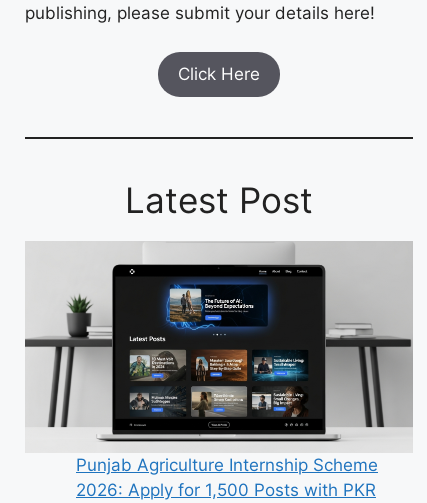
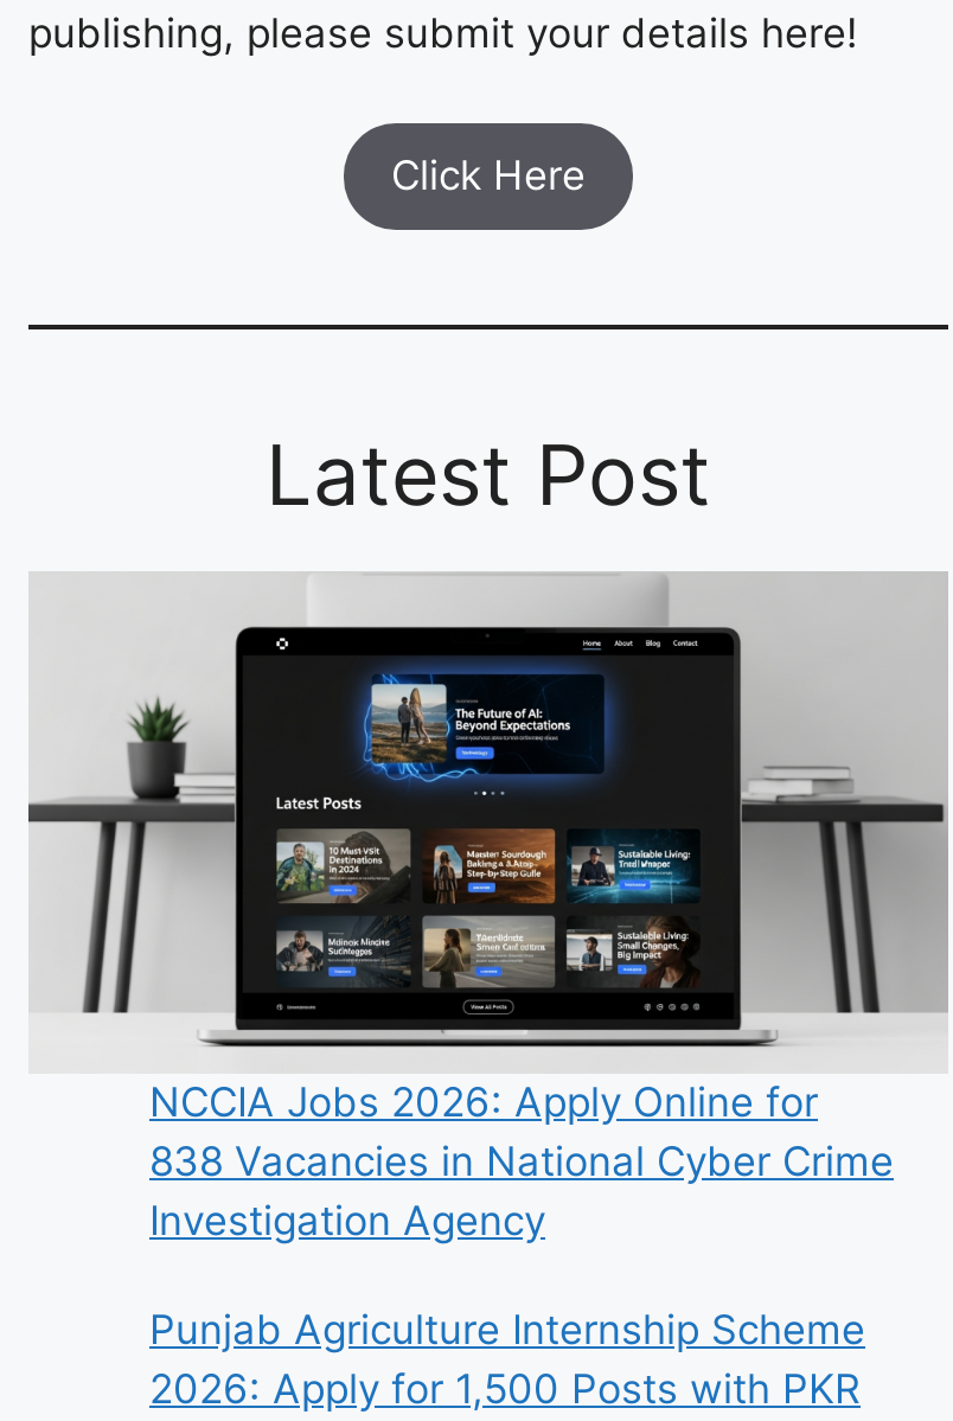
+ NCCIA Jobs 2026: Apply Online for
+ 838 Vacancies in National Cyber Crime
+ Investigation Agency
